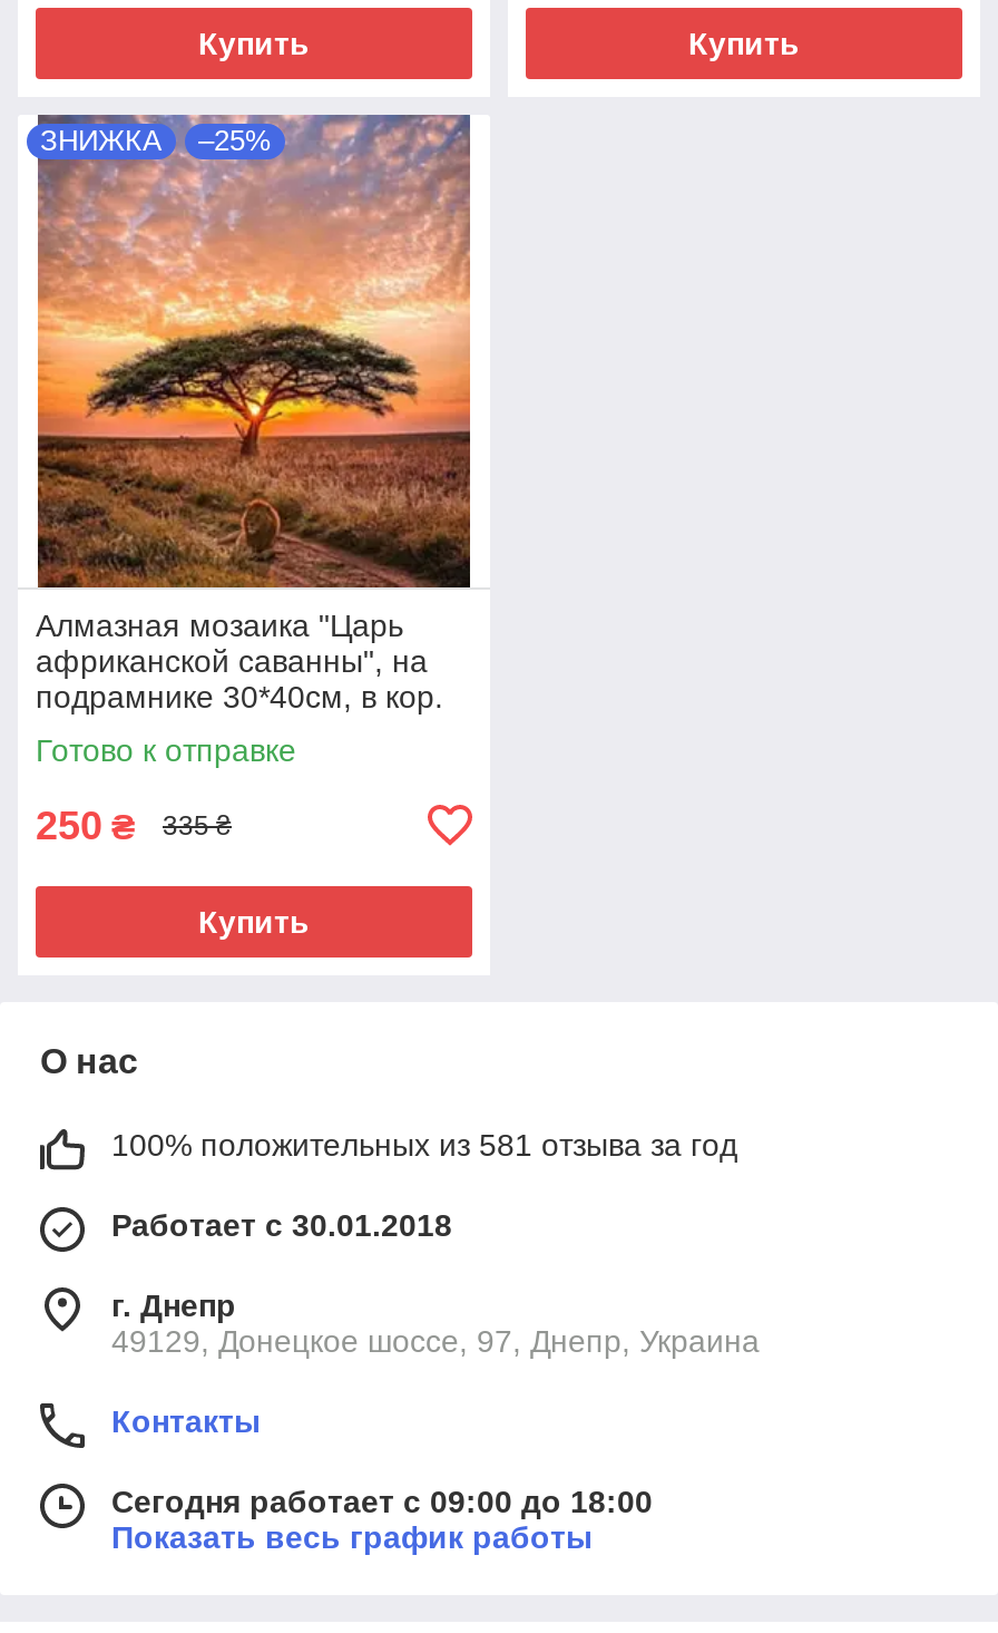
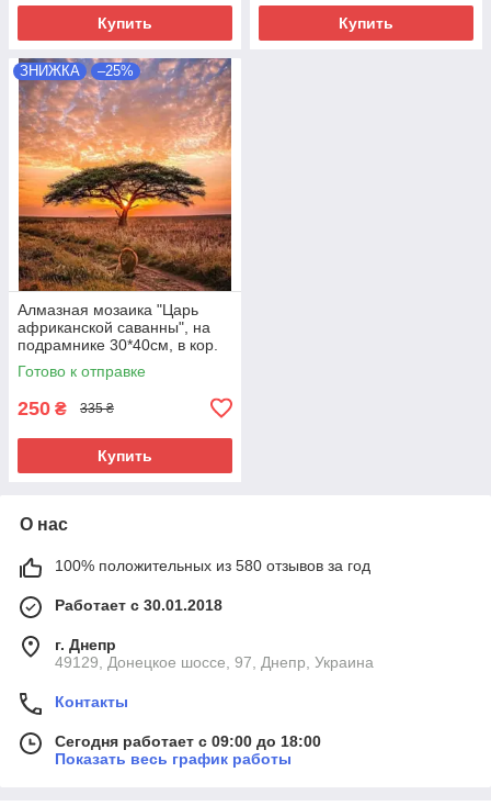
- 100% положительных из 581 отзыва за год
+ 100% положительных из 580 отзывов за год
